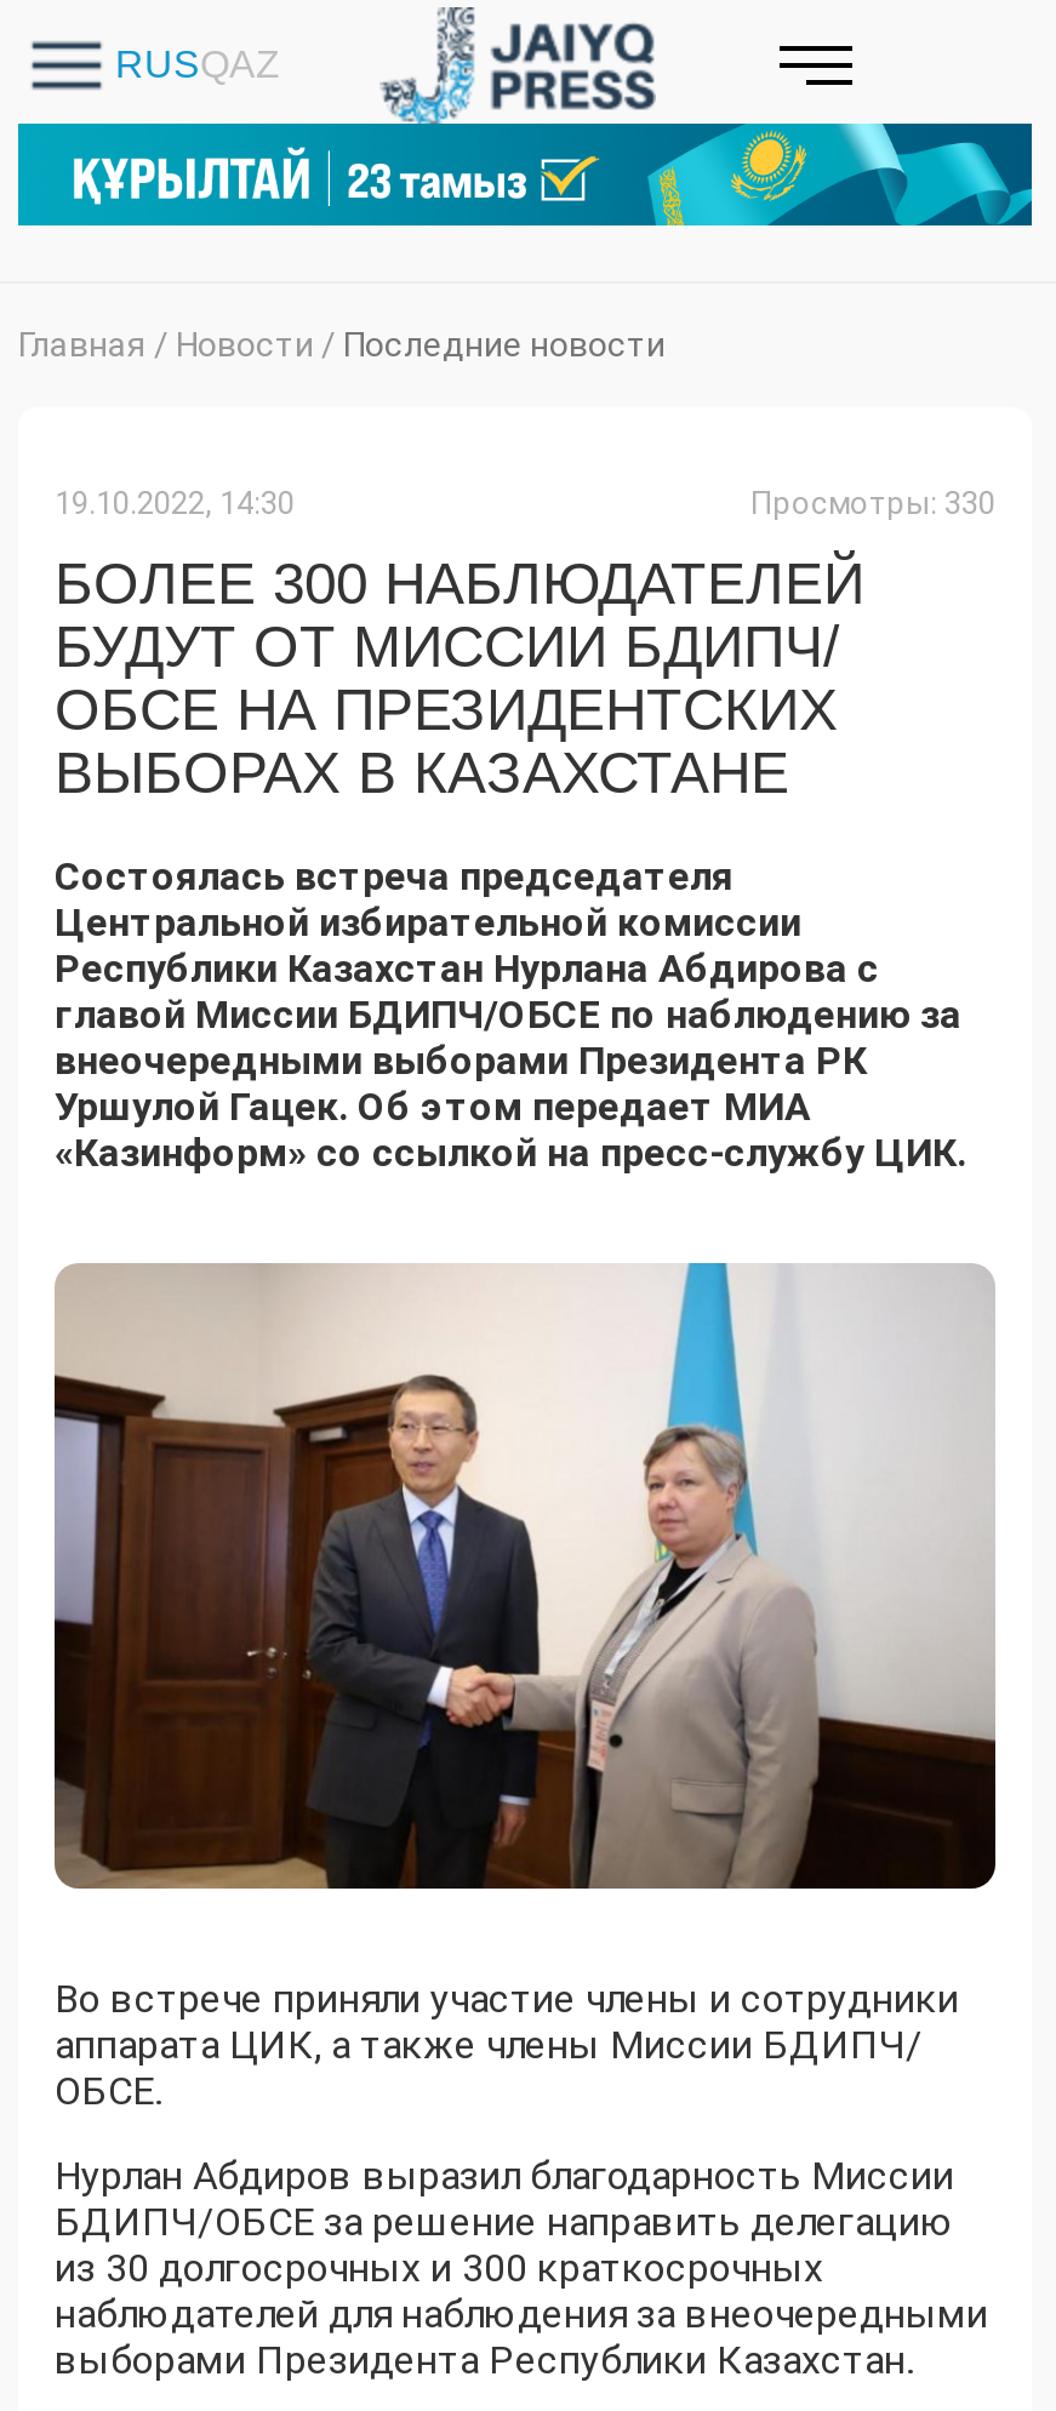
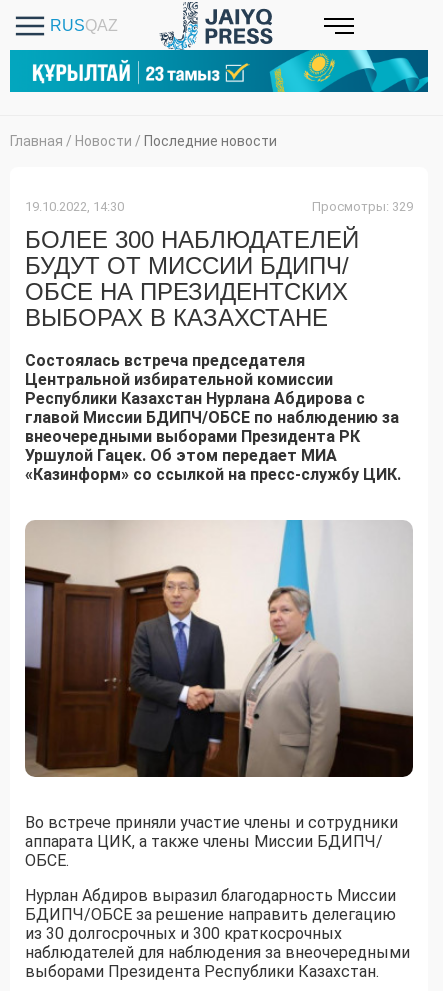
- Просмотры: 330
+ Просмотры: 329
